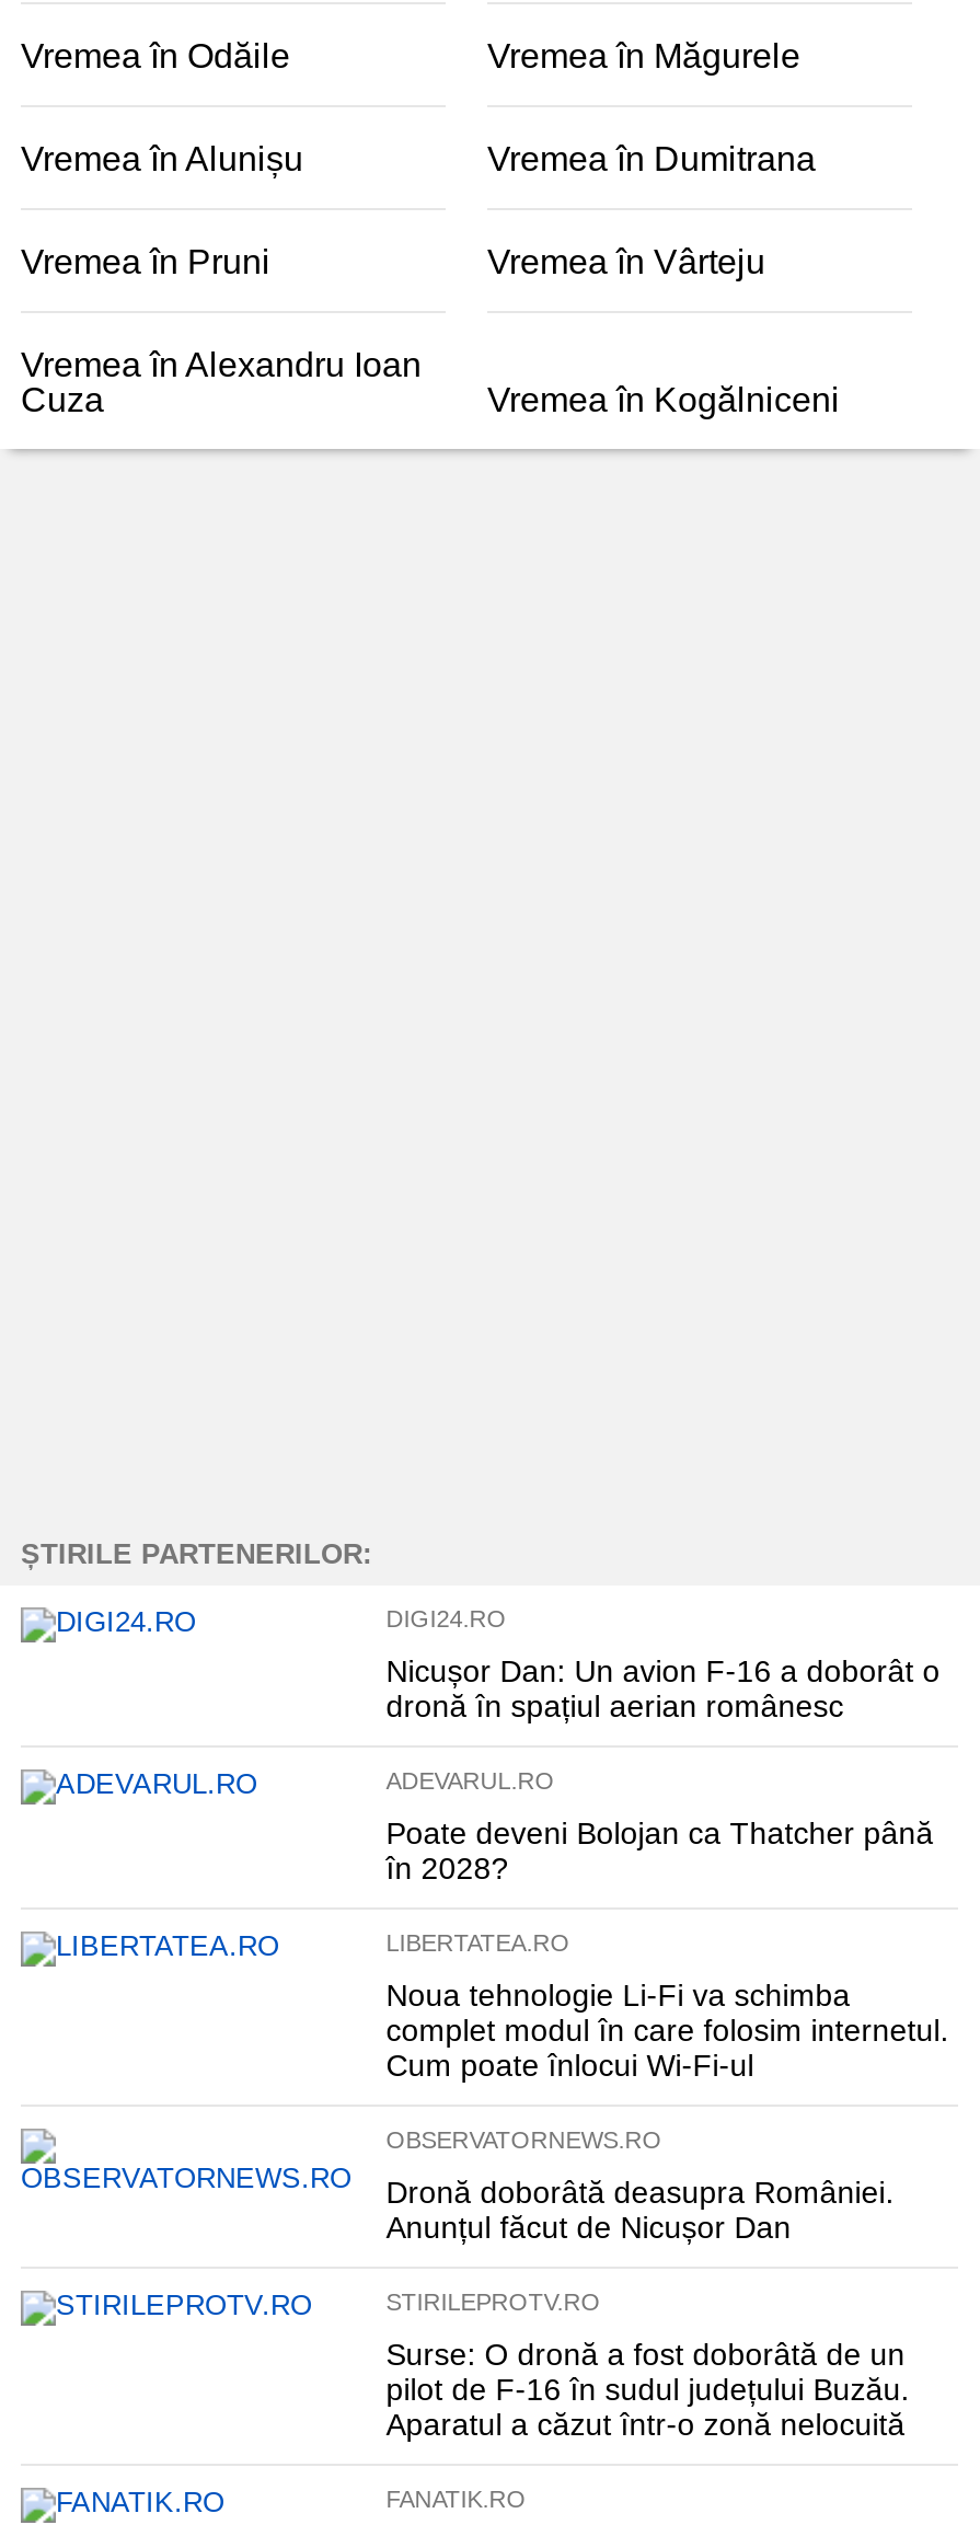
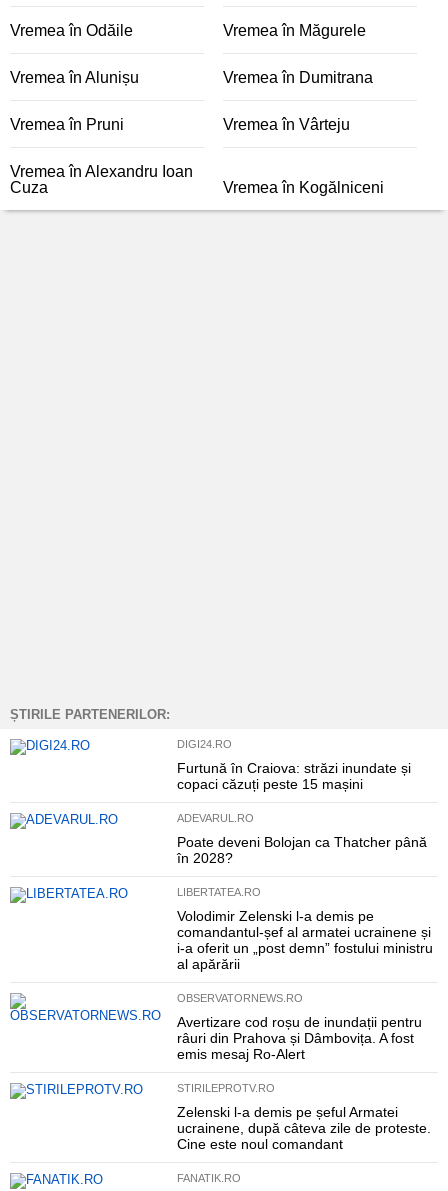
- Nicușor Dan: Un avion F-16 a doborât o
- dronă în spațiul aerian românesc
+ Furtună în Craiova: străzi inundate și
+ copaci căzuți peste 15 mașini

- Noua tehnologie Li-Fi va schimba
- complet modul în care folosim internetul.
- Cum poate înlocui Wi-Fi-ul
+ Volodimir Zelenski l-a demis pe
+ comandantul-șef al armatei ucrainene și
+ i-a oferit un „post demn” fostului ministru
+ al apărării

- Dronă doborâtă deasupra României.
- Anunțul făcut de Nicușor Dan
+ Avertizare cod roșu de inundații pentru
+ râuri din Prahova și Dâmbovița. A fost
+ emis mesaj Ro-Alert

- Surse: O dronă a fost doborâtă de un
- pilot de F-16 în sudul județului Buzău.
- Aparatul a căzut într-o zonă nelocuită
+ Zelenski l-a demis pe șeful Armatei
+ ucrainene, după câteva zile de proteste.
+ Cine este noul comandant
